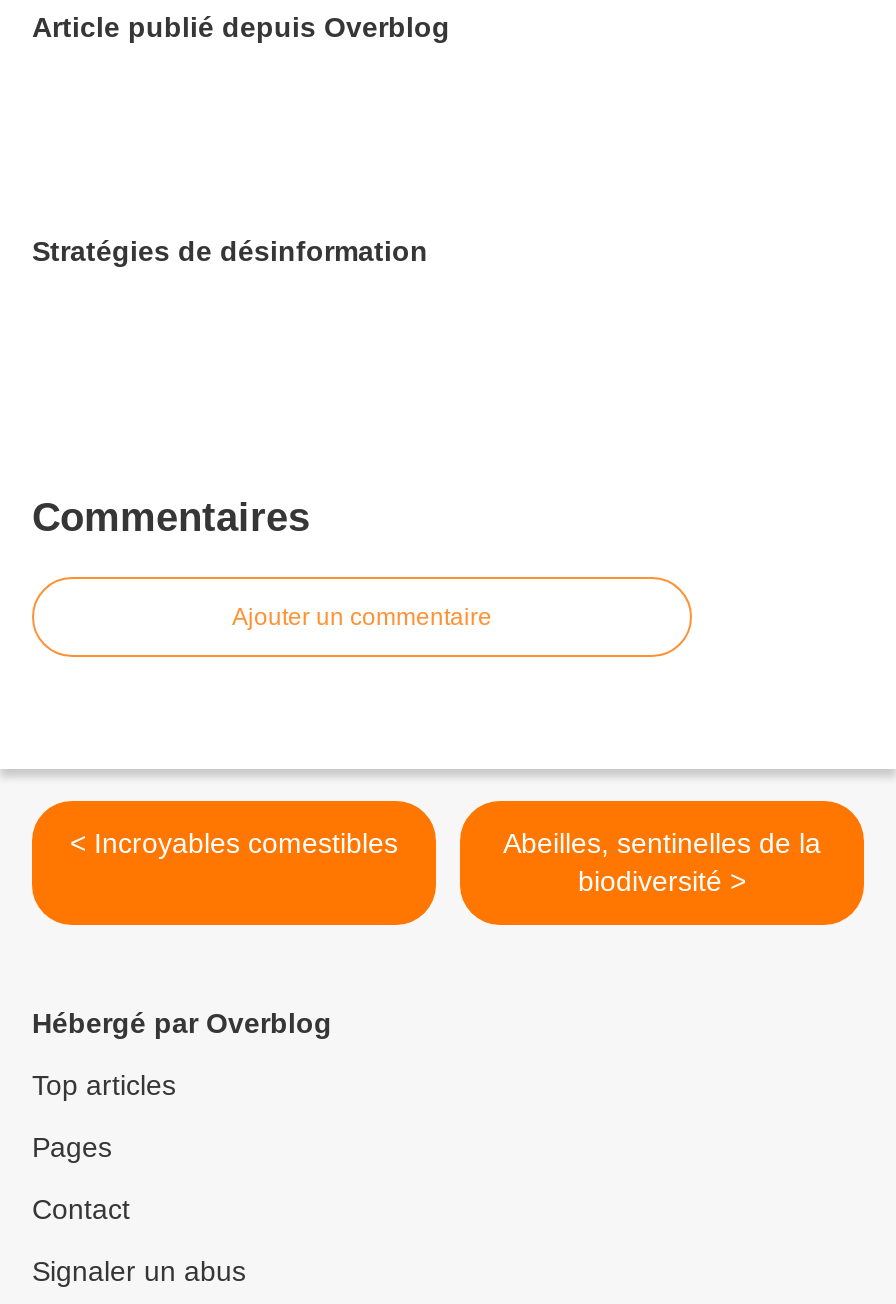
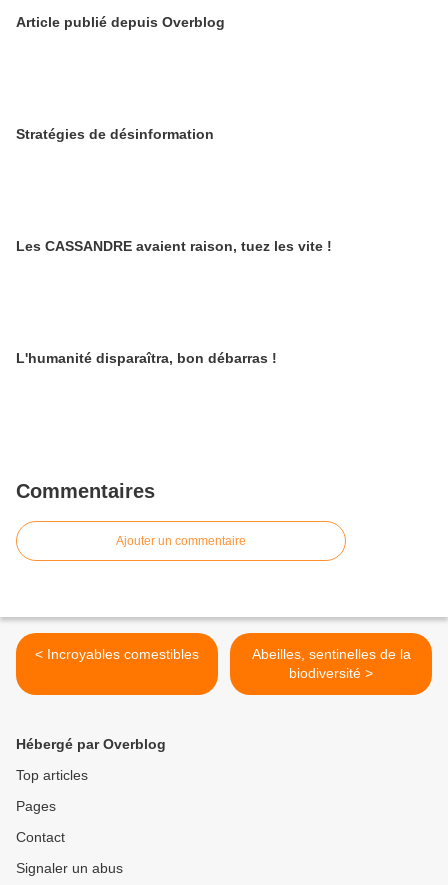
+ Les CASSANDRE avaient raison, tuez les vite !

+ L'humanité disparaîtra, bon débarras !
